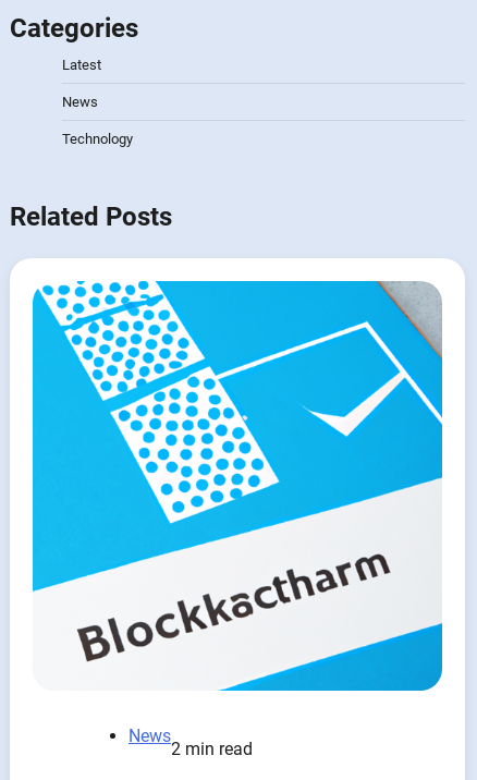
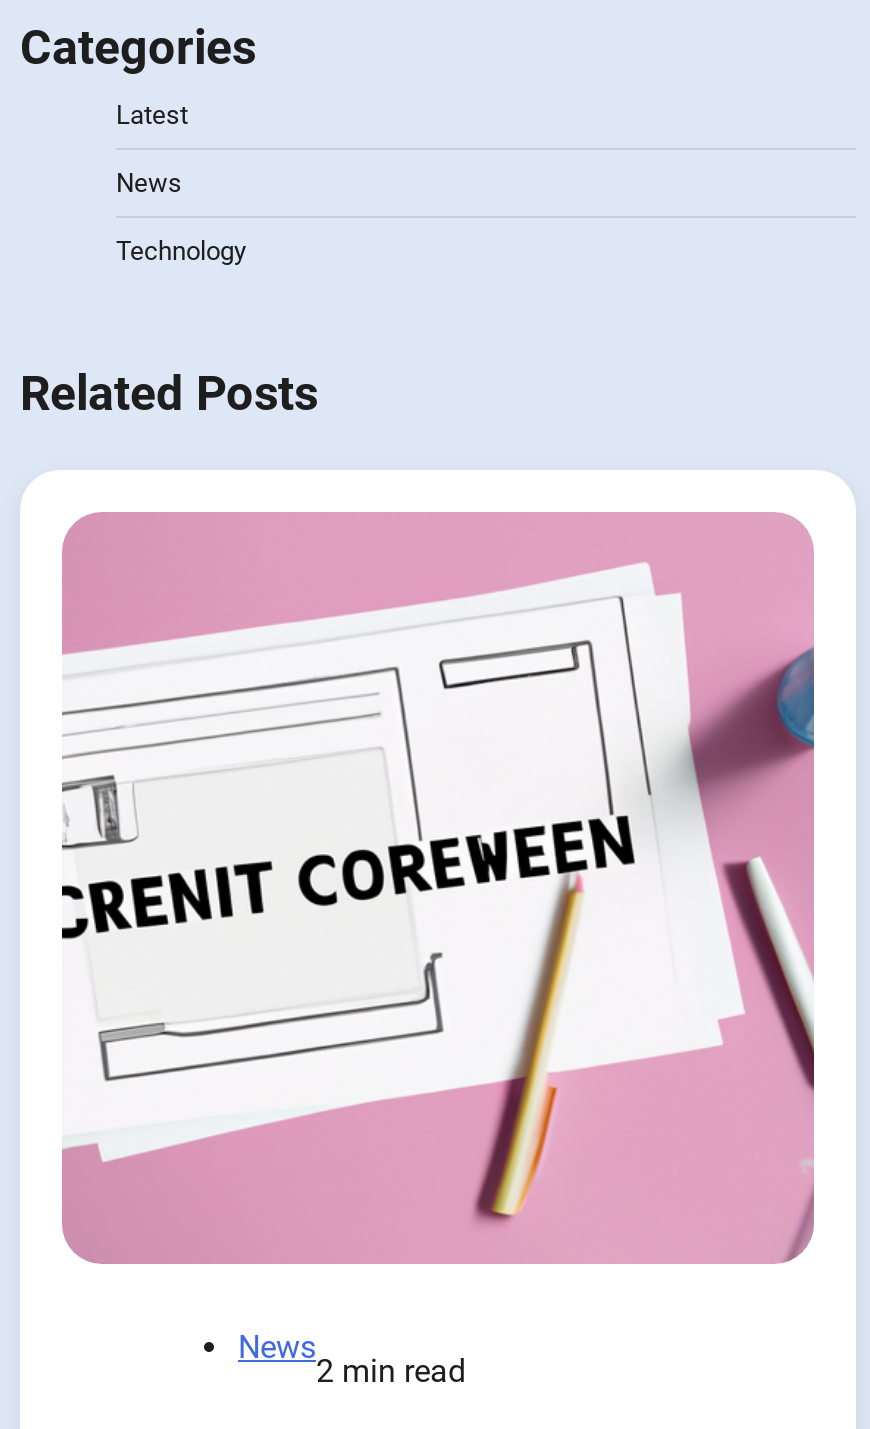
- [image]
+ [image]
